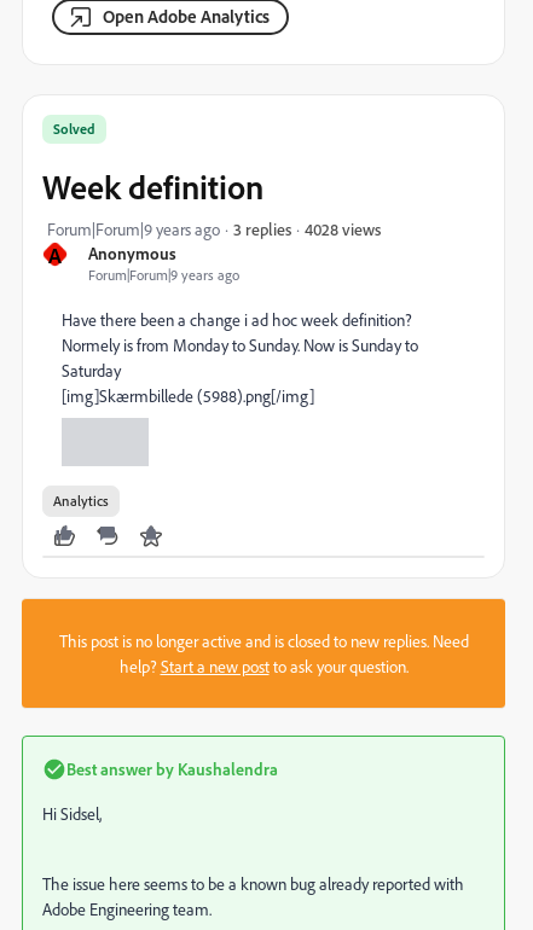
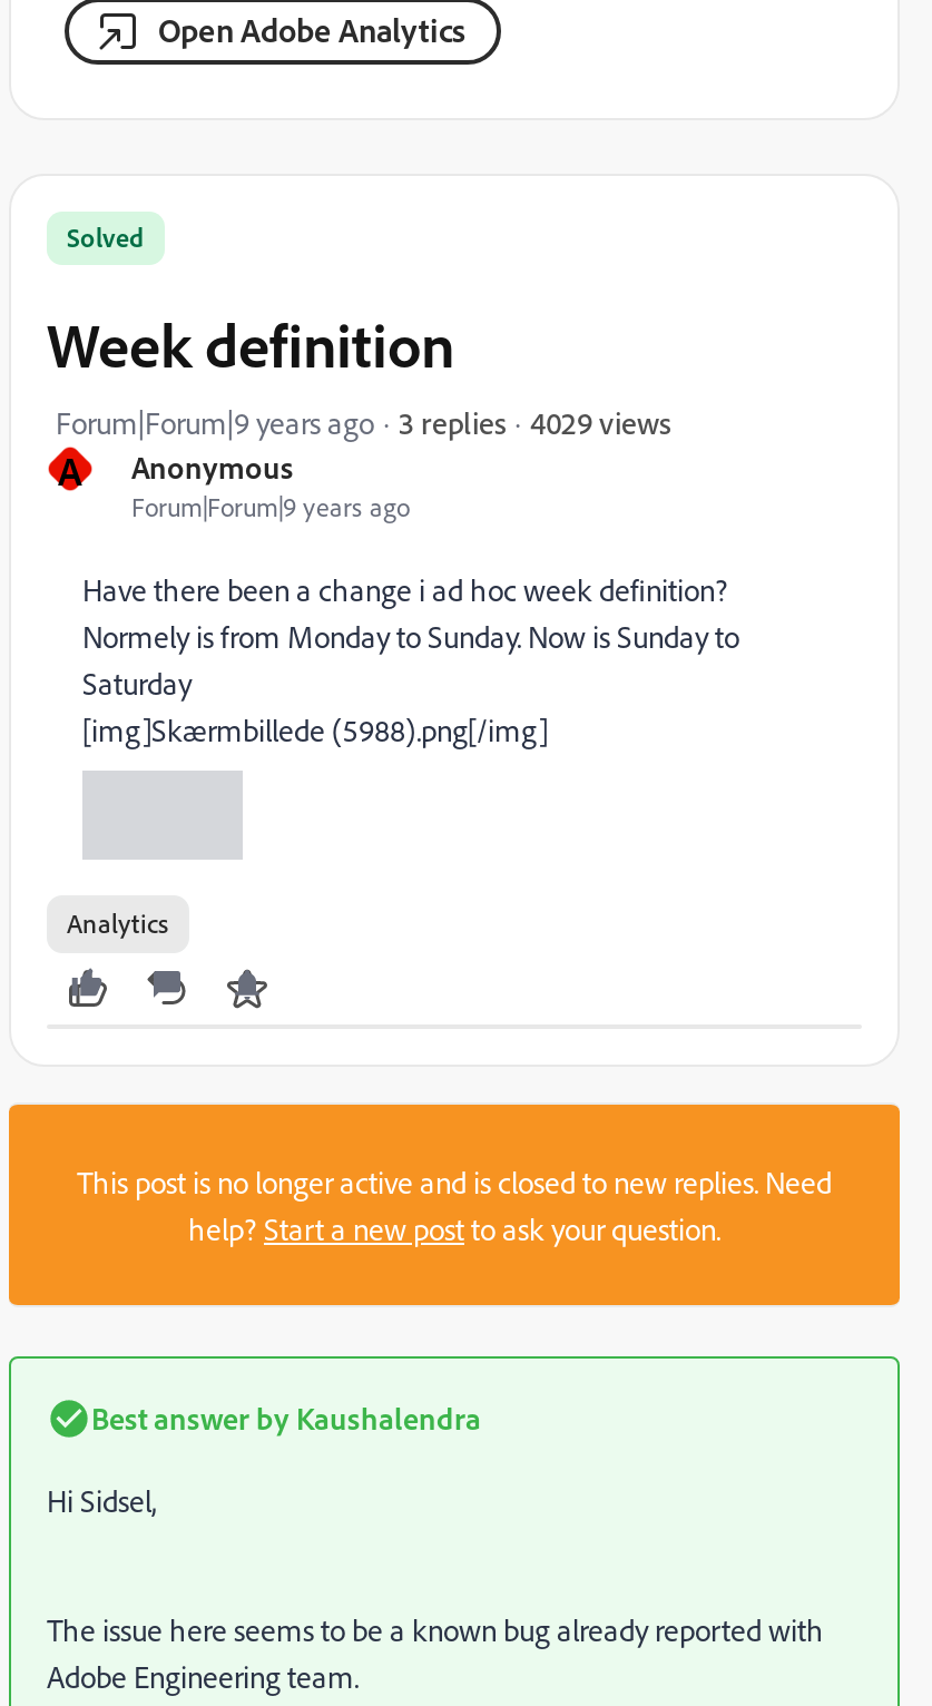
- 4028 views
+ 4029 views
